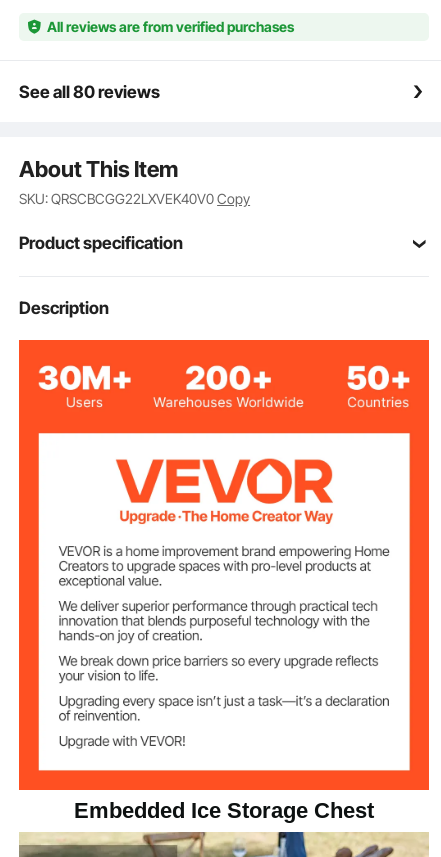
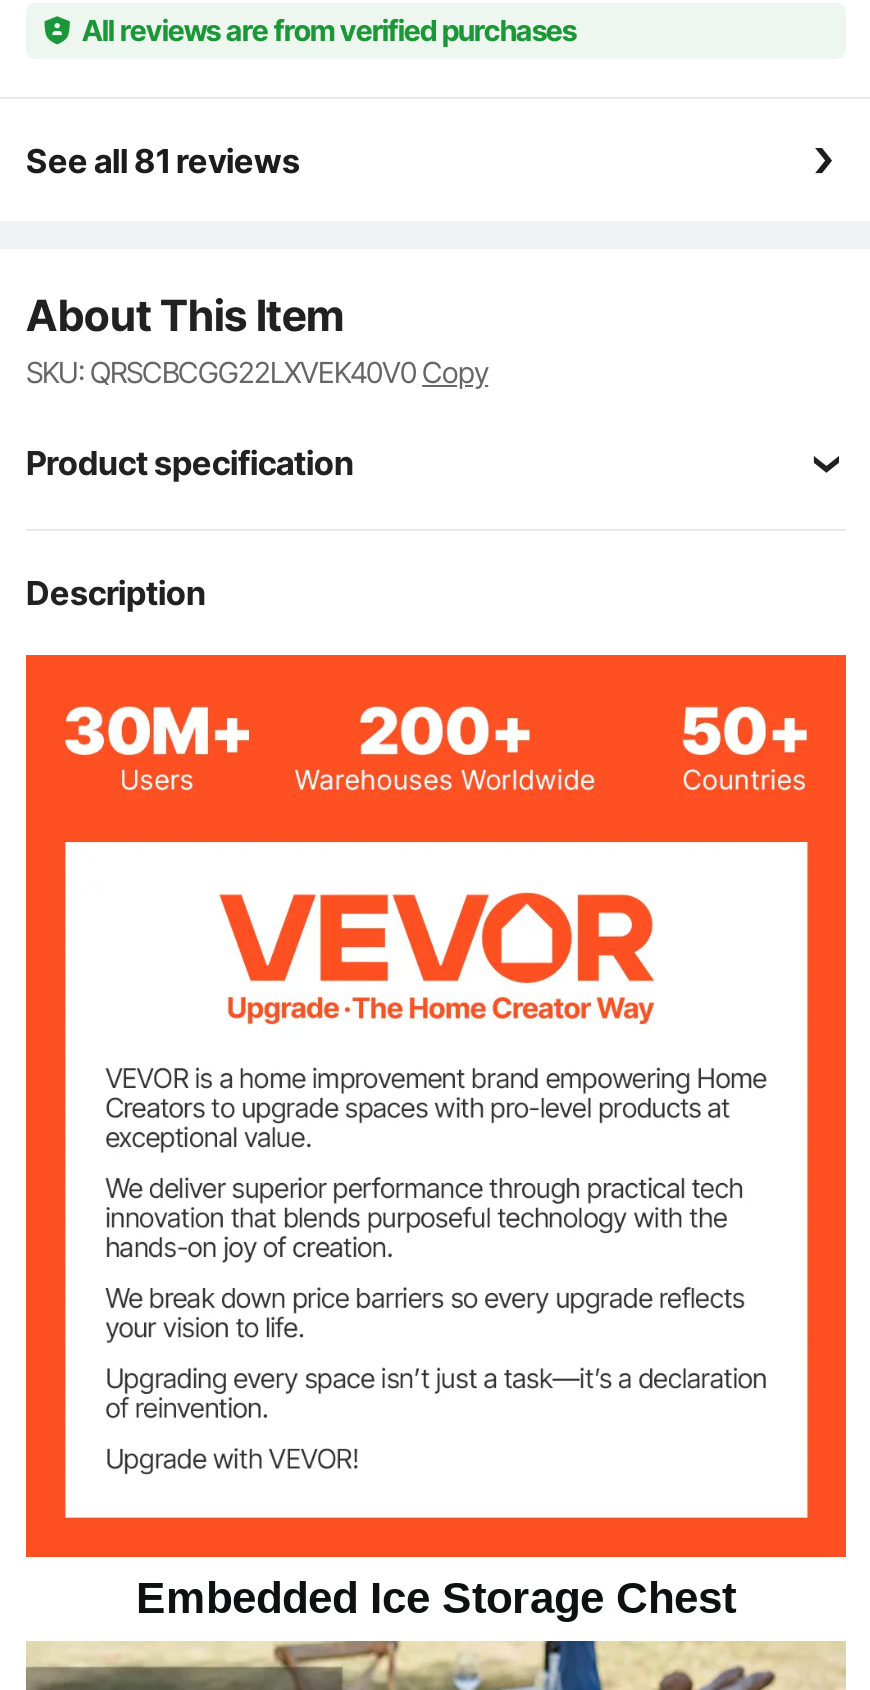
- See all 80 reviews
+ See all 81 reviews
